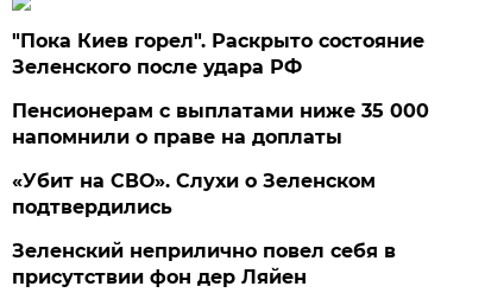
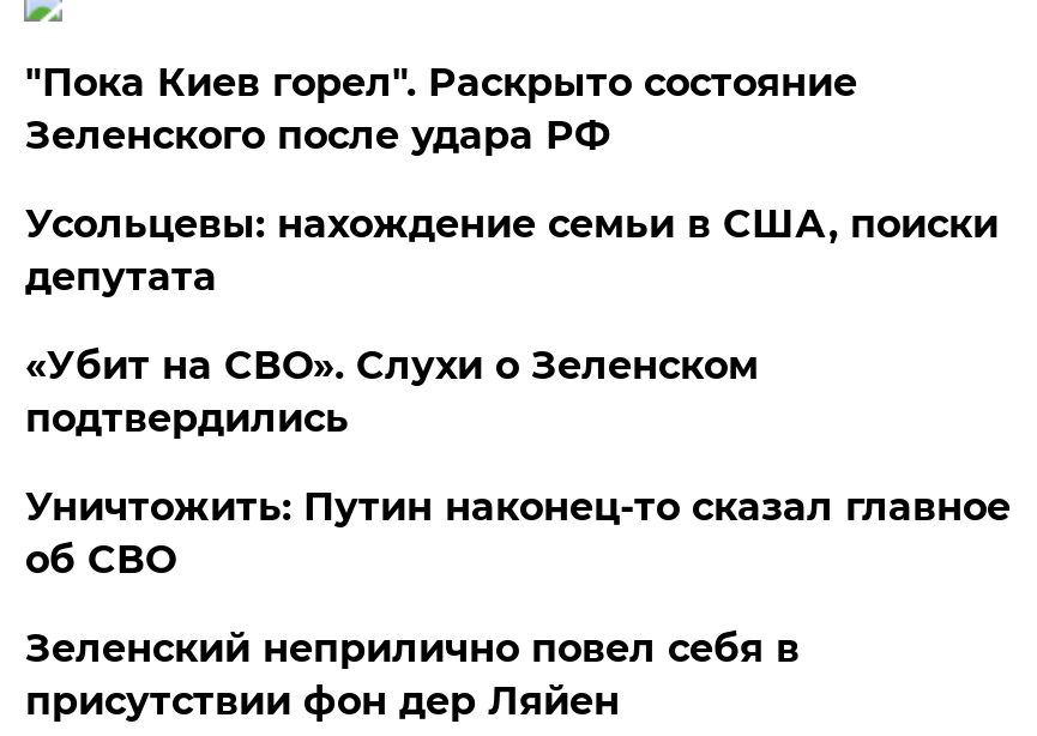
- Пенсионерам с выплатами ниже 35 000
- напомнили о праве на доплаты
+ Усольцевы: нахождение семьи в США, поиски
+ депутата

+ Уничтожить: Путин наконец-то сказал главное
+ об СВО
